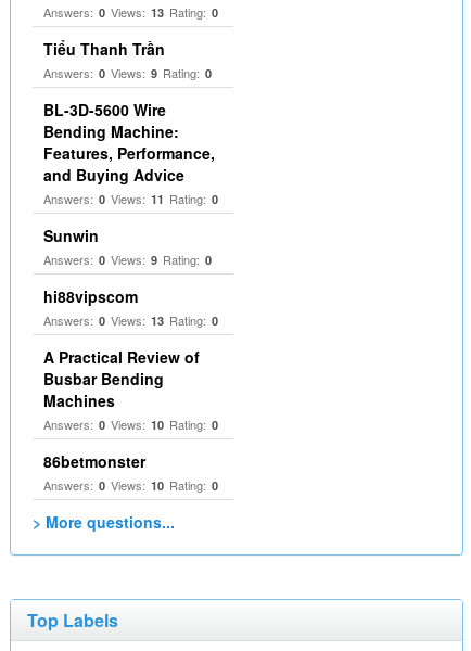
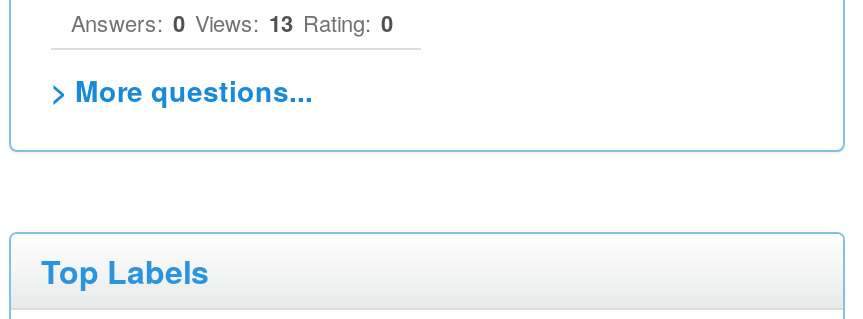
- Tiểu Thanh Trần
- Answers: 0 Views: 9 Rating: 0
- BL-3D-5600 Wire
- Bending Machine:
- Features, Performance,
- and Buying Advice
- Answers: 0 Views: 11 Rating: 0
- Sunwin
- Answers: 0 Views: 9 Rating: 0
- hi88vipscom
- Answers: 0 Views: 13 Rating: 0
- A Practical Review of
- Busbar Bending
- Machines
- Answers: 0 Views: 10 Rating: 0
- 86betmonster
- Answers: 0 Views: 10 Rating: 0
